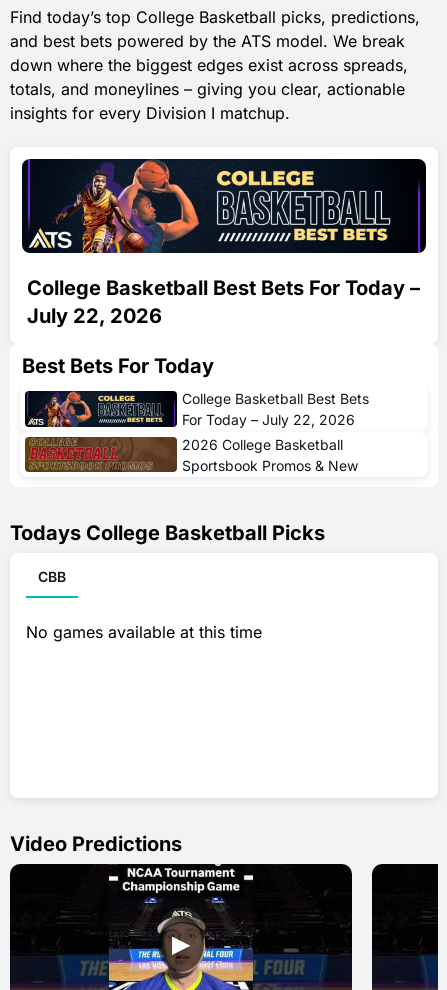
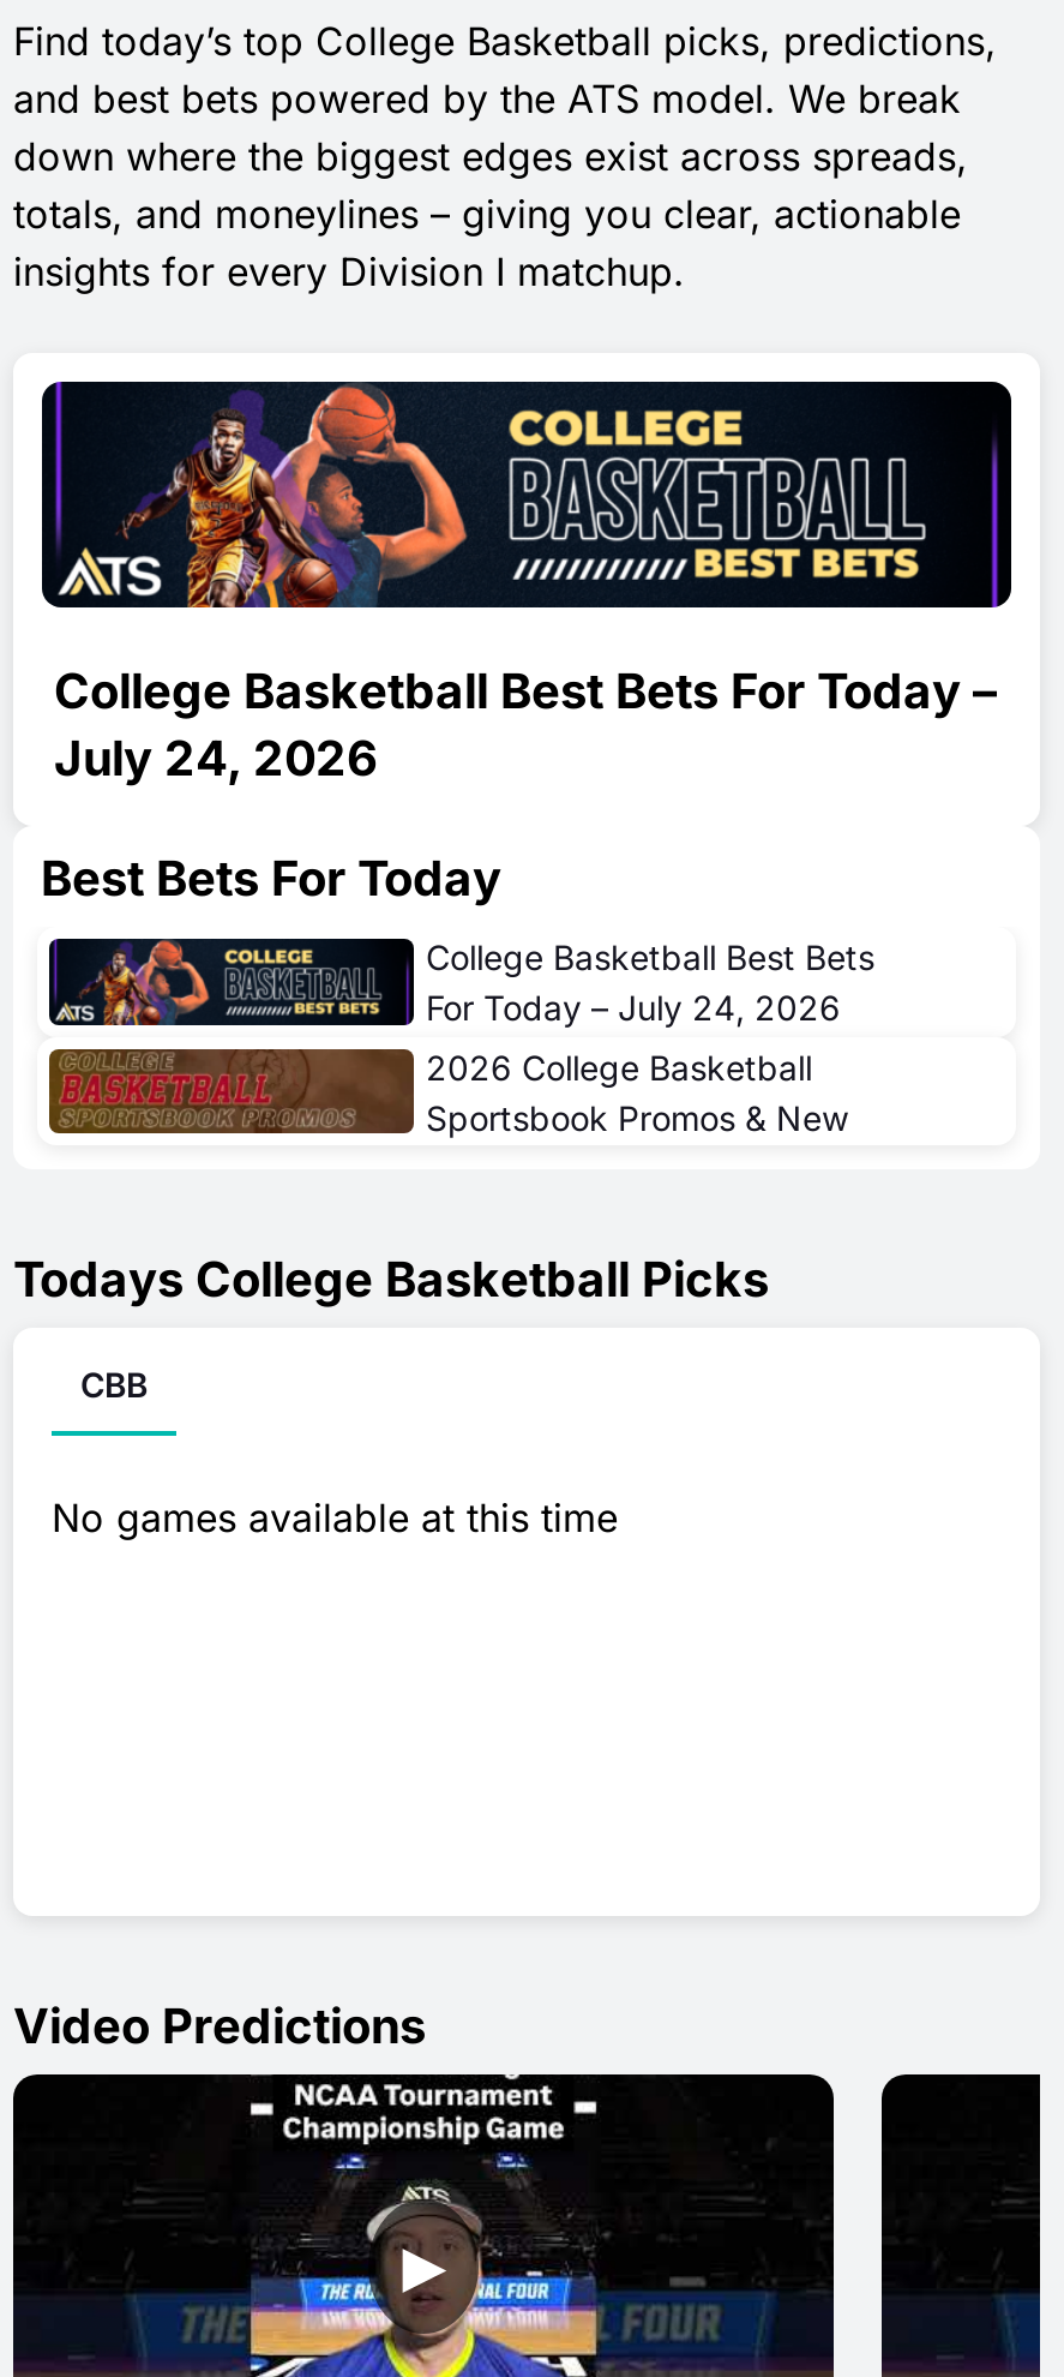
- July 22, 2026
+ July 24, 2026

- For Today – July 22, 2026
+ For Today – July 24, 2026
